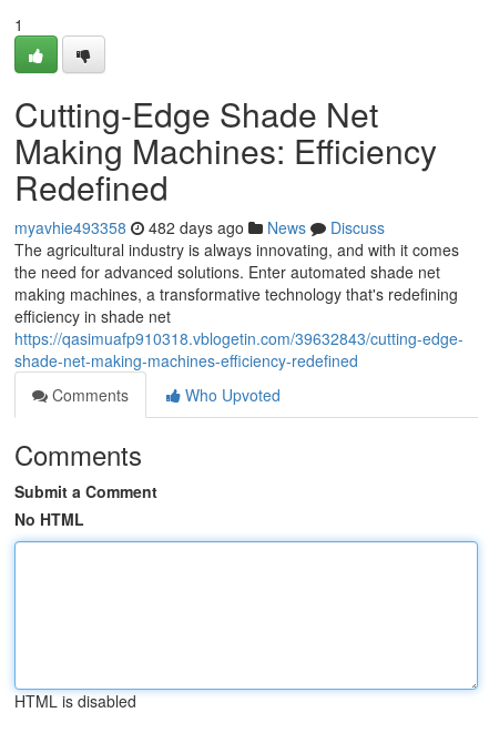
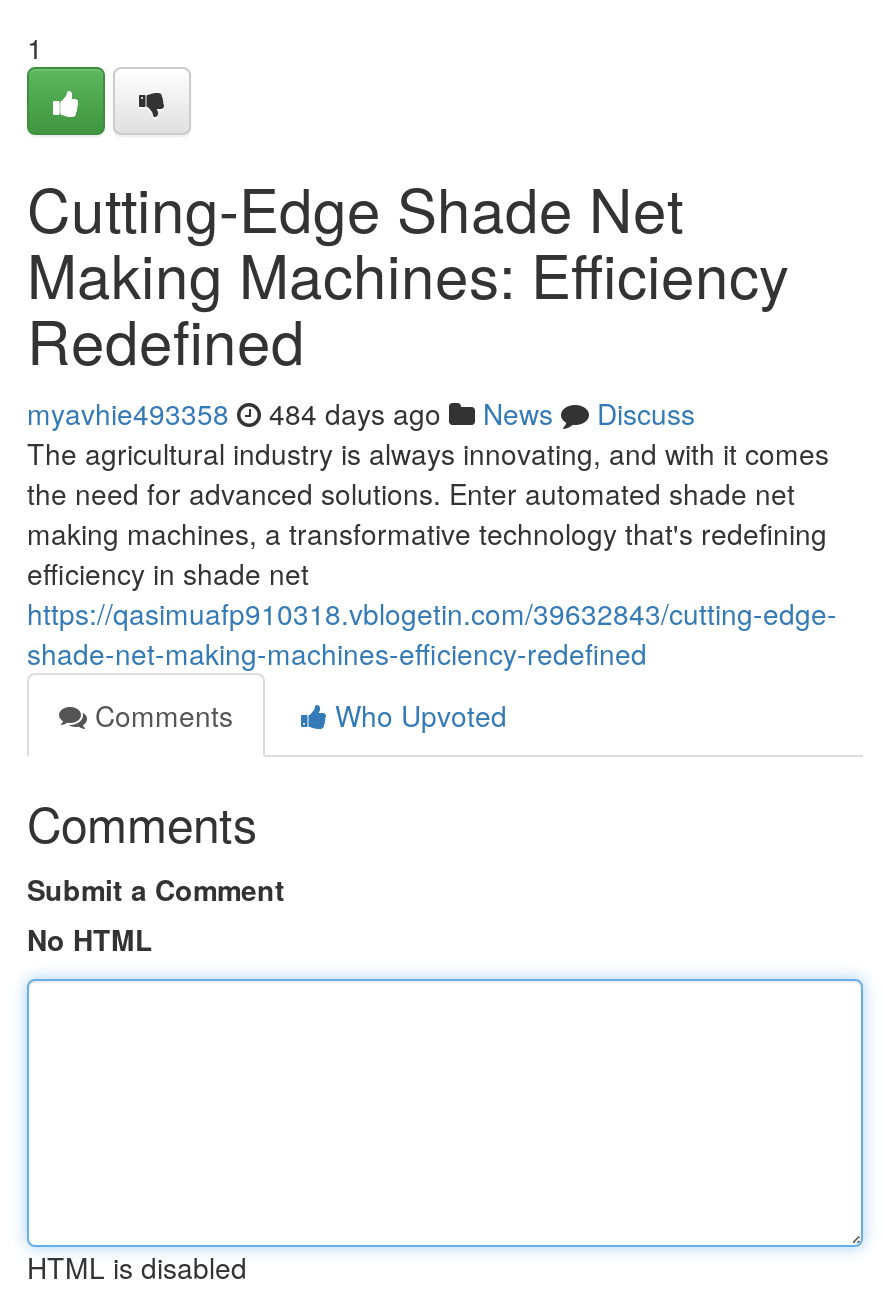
- myavhie493358 482 days ago News Discuss
+ myavhie493358 484 days ago News Discuss
